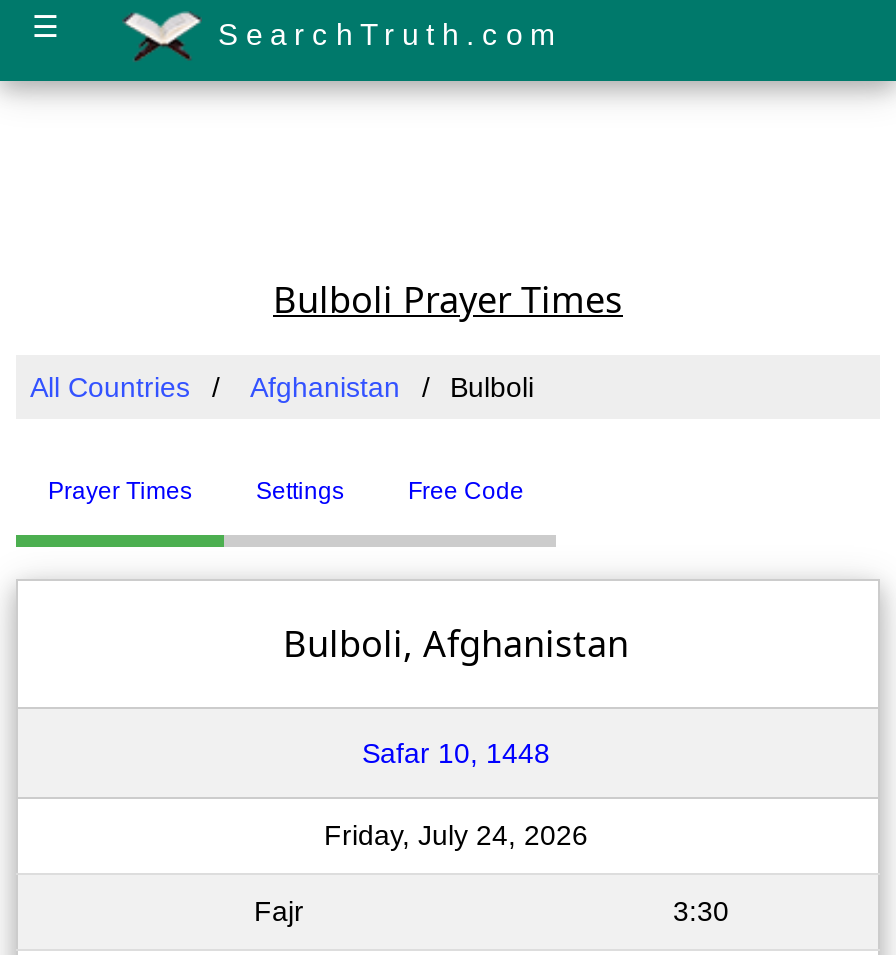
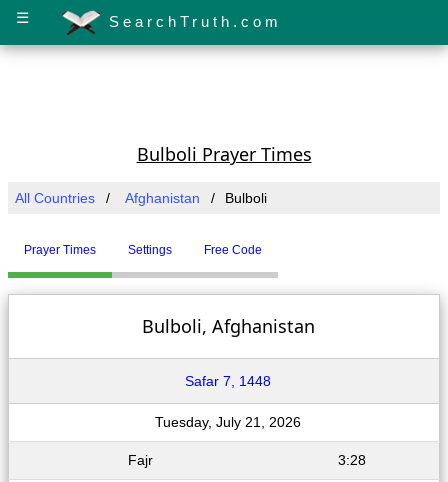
- Safar 10, 1448
+ Safar 7, 1448

- Friday, July 24, 2026
+ Tuesday, July 21, 2026

- 3:30
+ 3:28
